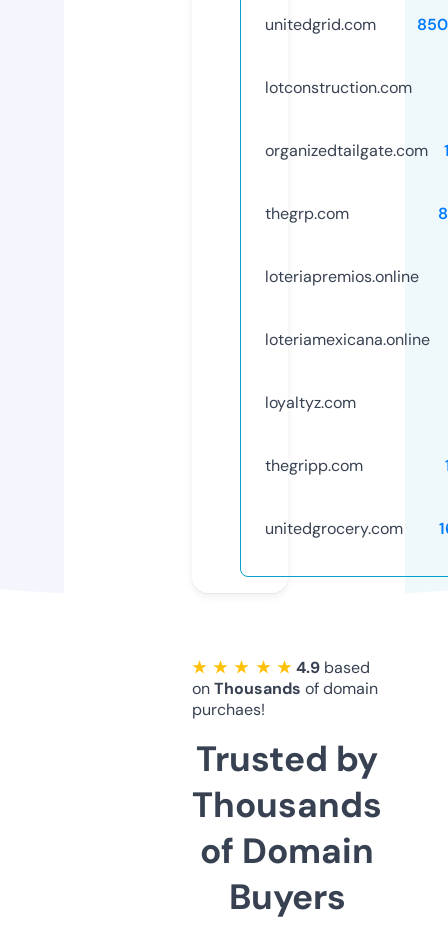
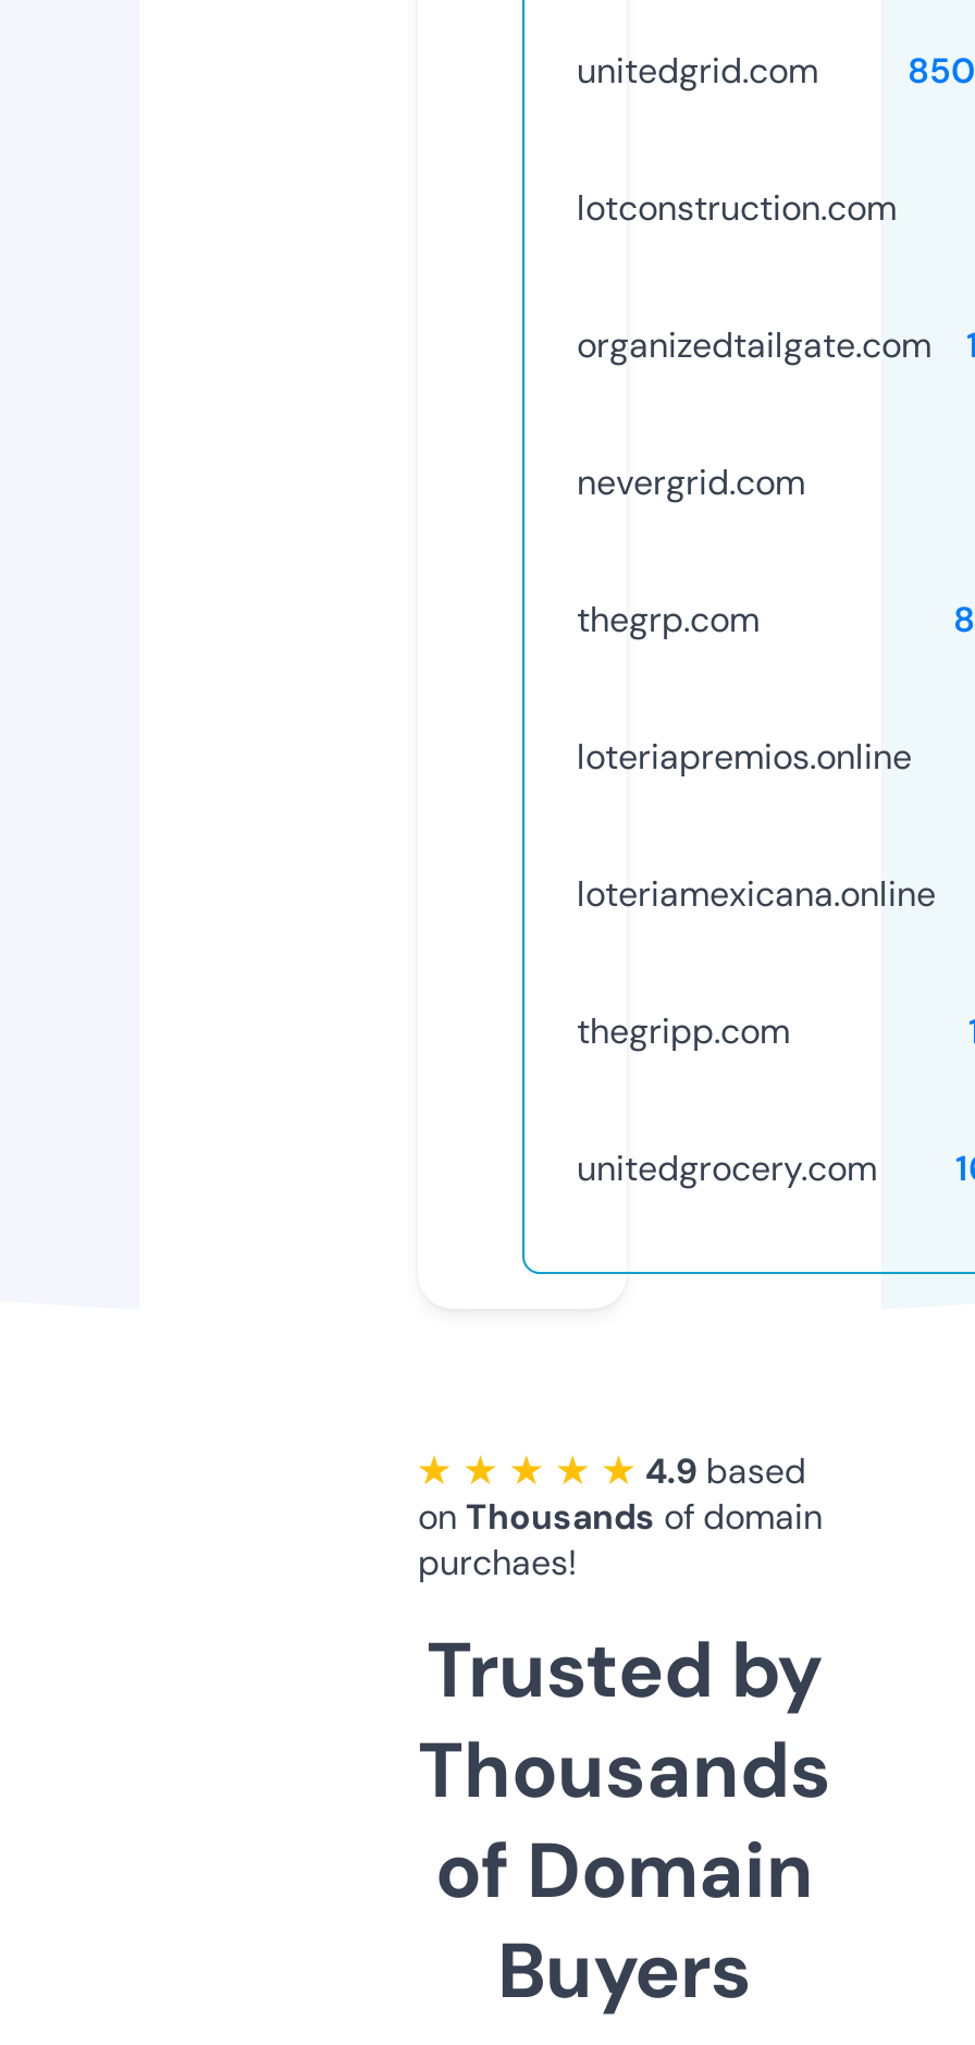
+ nevergrid.com

moved down: thegrp.com | loteriapremios.online | loteriamexicana.online

- loyaltyz.com
